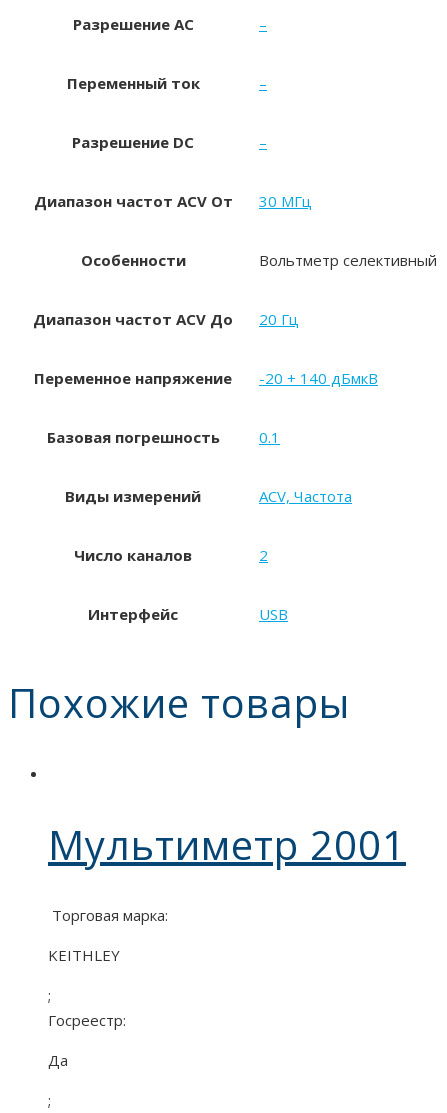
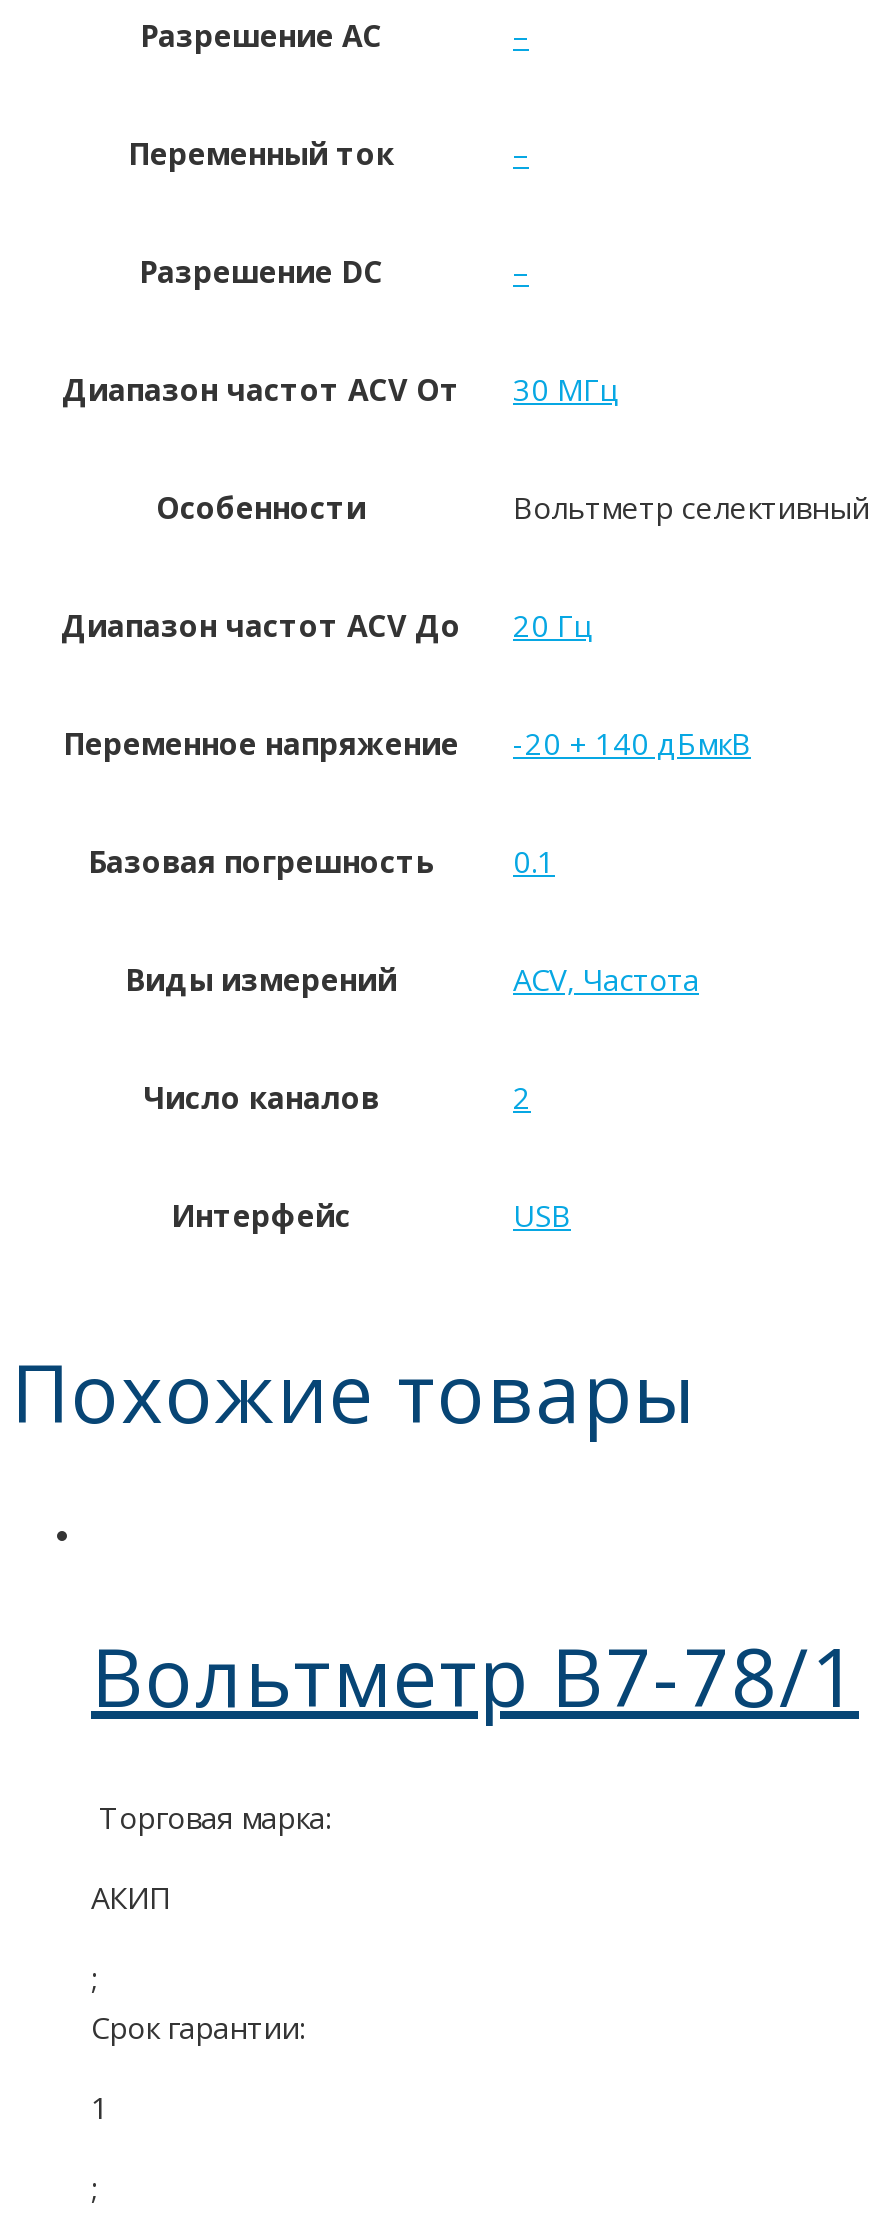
- Мультиметр 2001
+ Вольтметр В7-78/1

- KEITHLEY
+ АКИП

- Госреестр:
+ Срок гарантии:

- Да
+ 1
